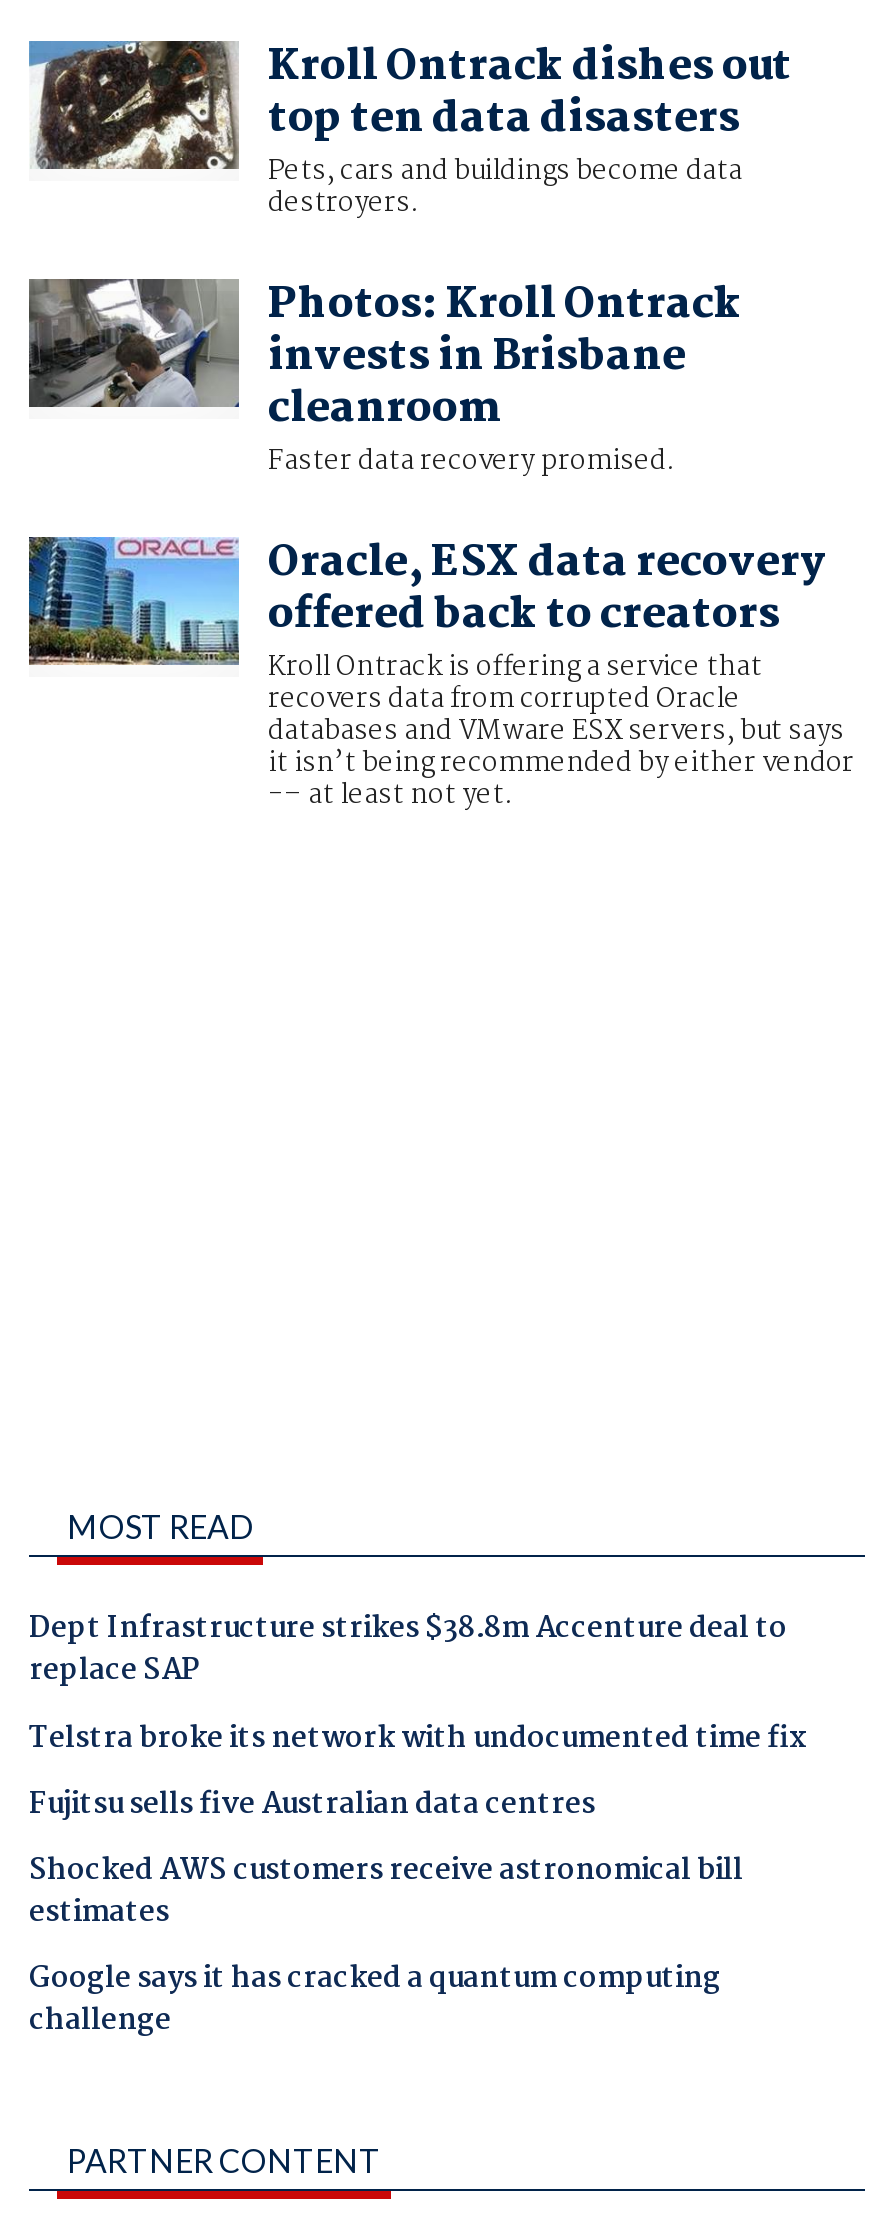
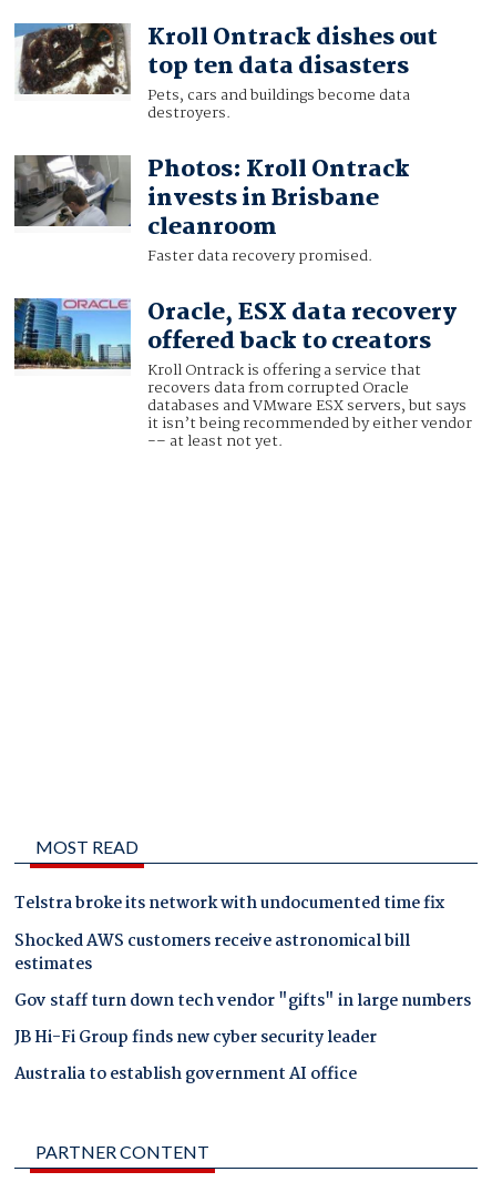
- Dept Infrastructure strikes $38.8m Accenture deal to
- replace SAP

- Fujitsu sells five Australian data centres

moved up: Shocked AWS customers receive astronomical bill | estimates

- Google says it has cracked a quantum computing
- challenge
+ Gov staff turn down tech vendor "gifts" in large numbers
+ JB Hi-Fi Group finds new cyber security leader
+ Australia to establish government AI office
